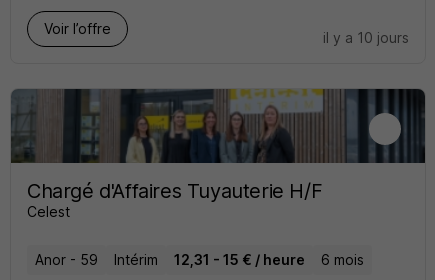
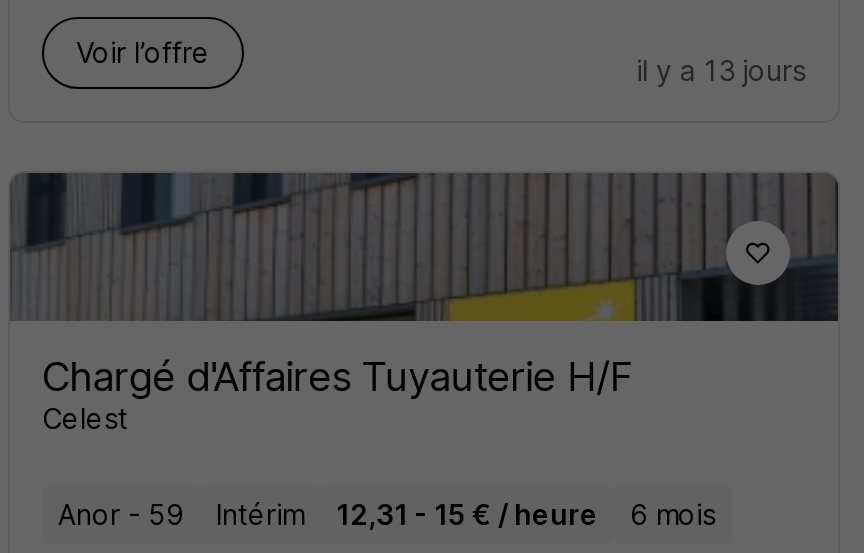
- il y a 10 jours
+ il y a 13 jours

- [image]
+ [image]
